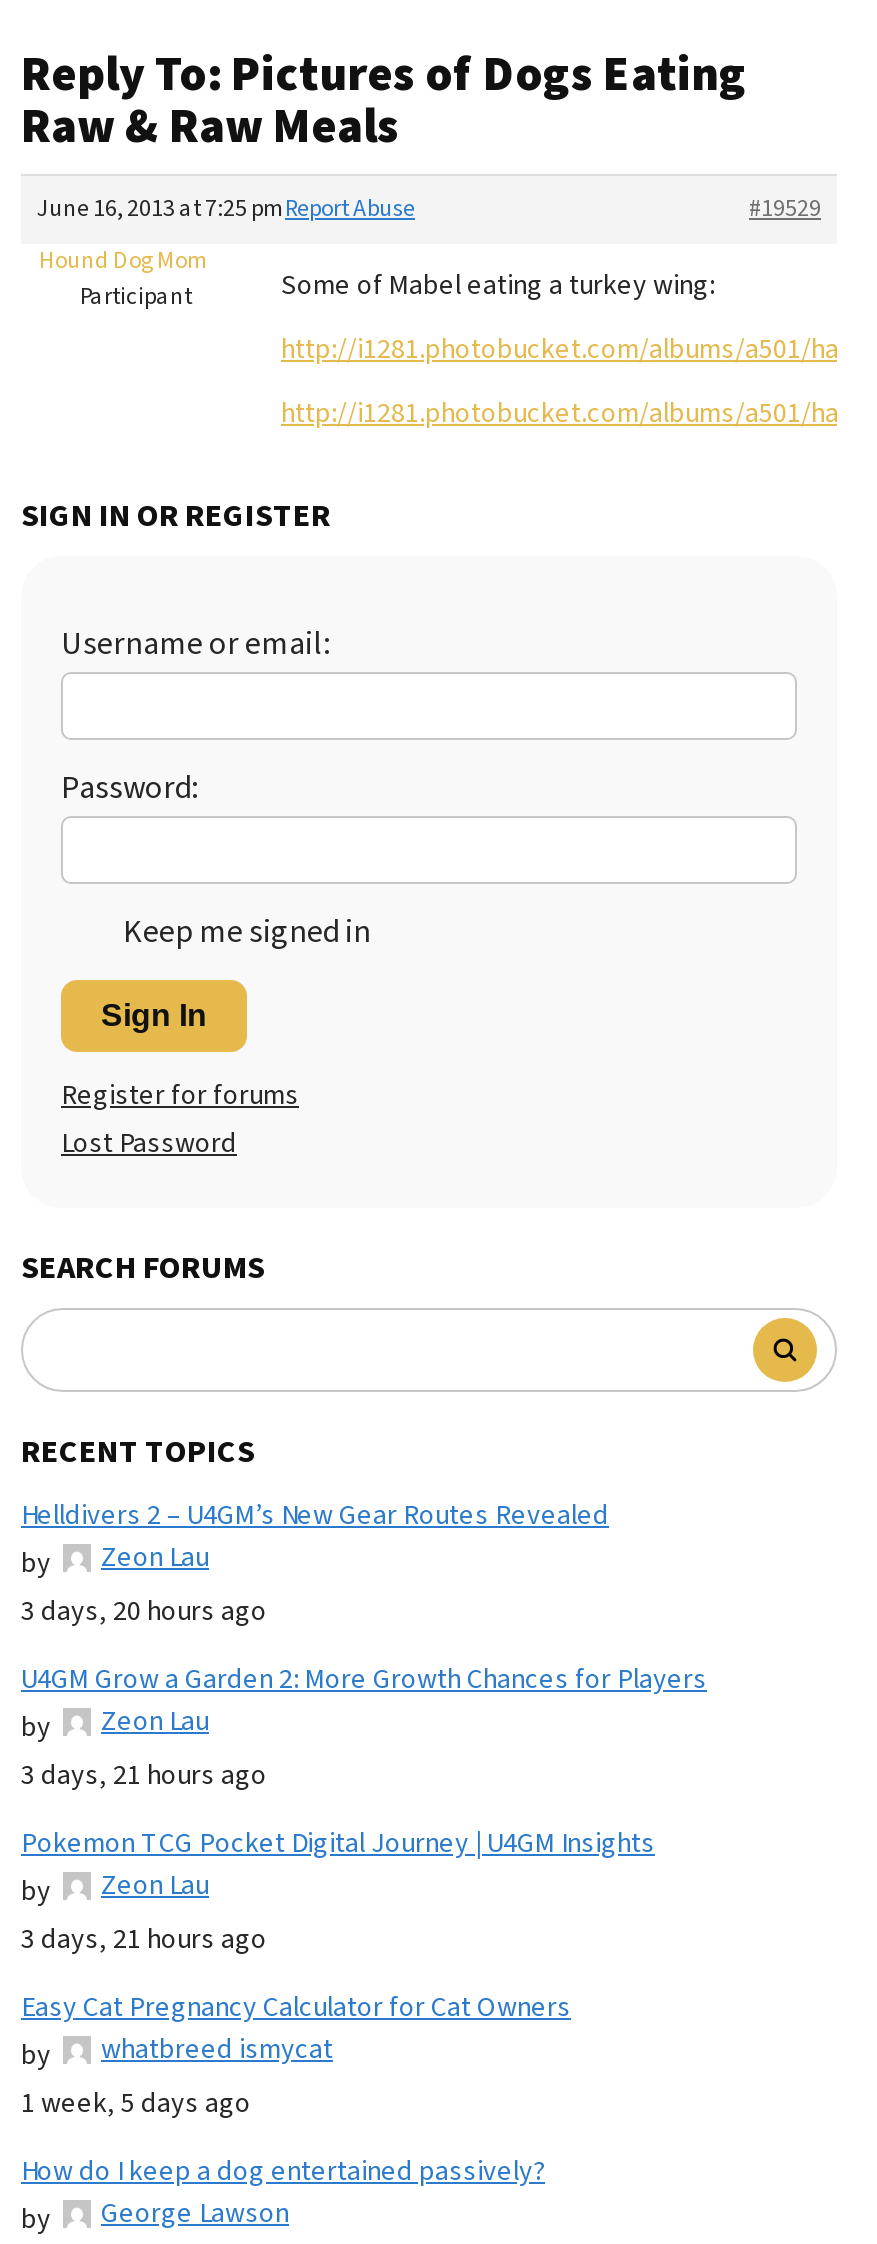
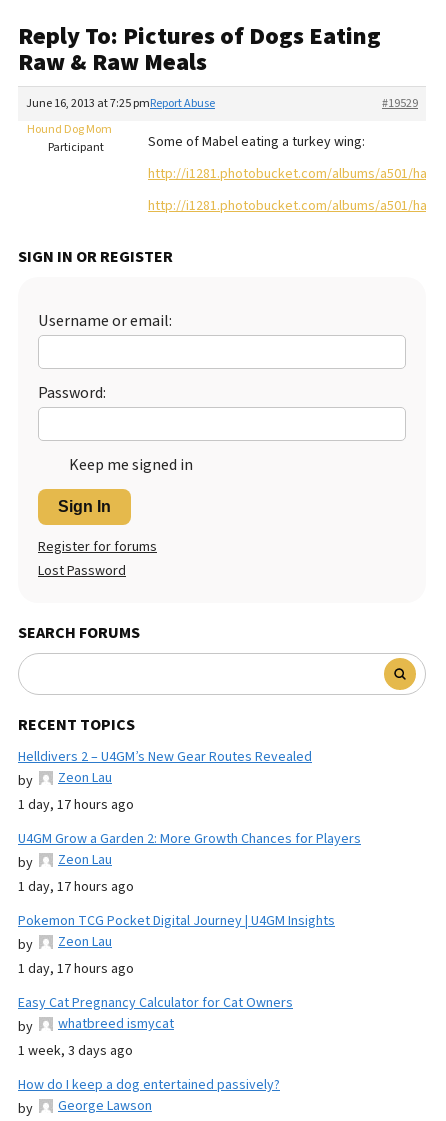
- 3 days, 20 hours ago
+ 1 day, 17 hours ago

- 3 days, 21 hours ago
+ 1 day, 17 hours ago

- 3 days, 21 hours ago
+ 1 day, 17 hours ago

- 1 week, 5 days ago
+ 1 week, 3 days ago
